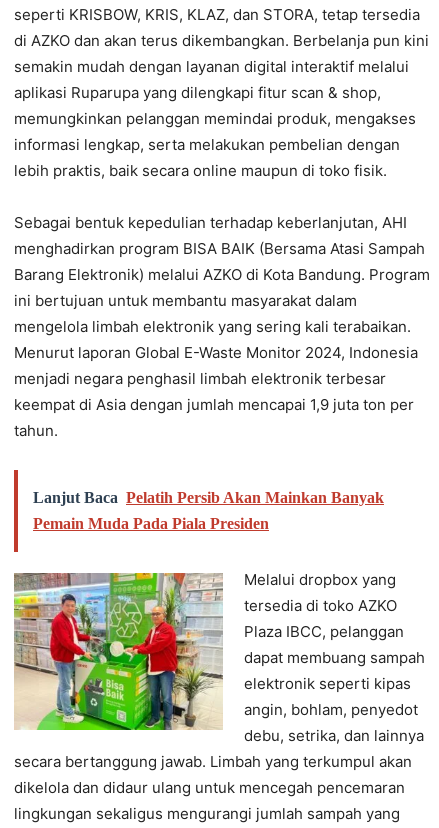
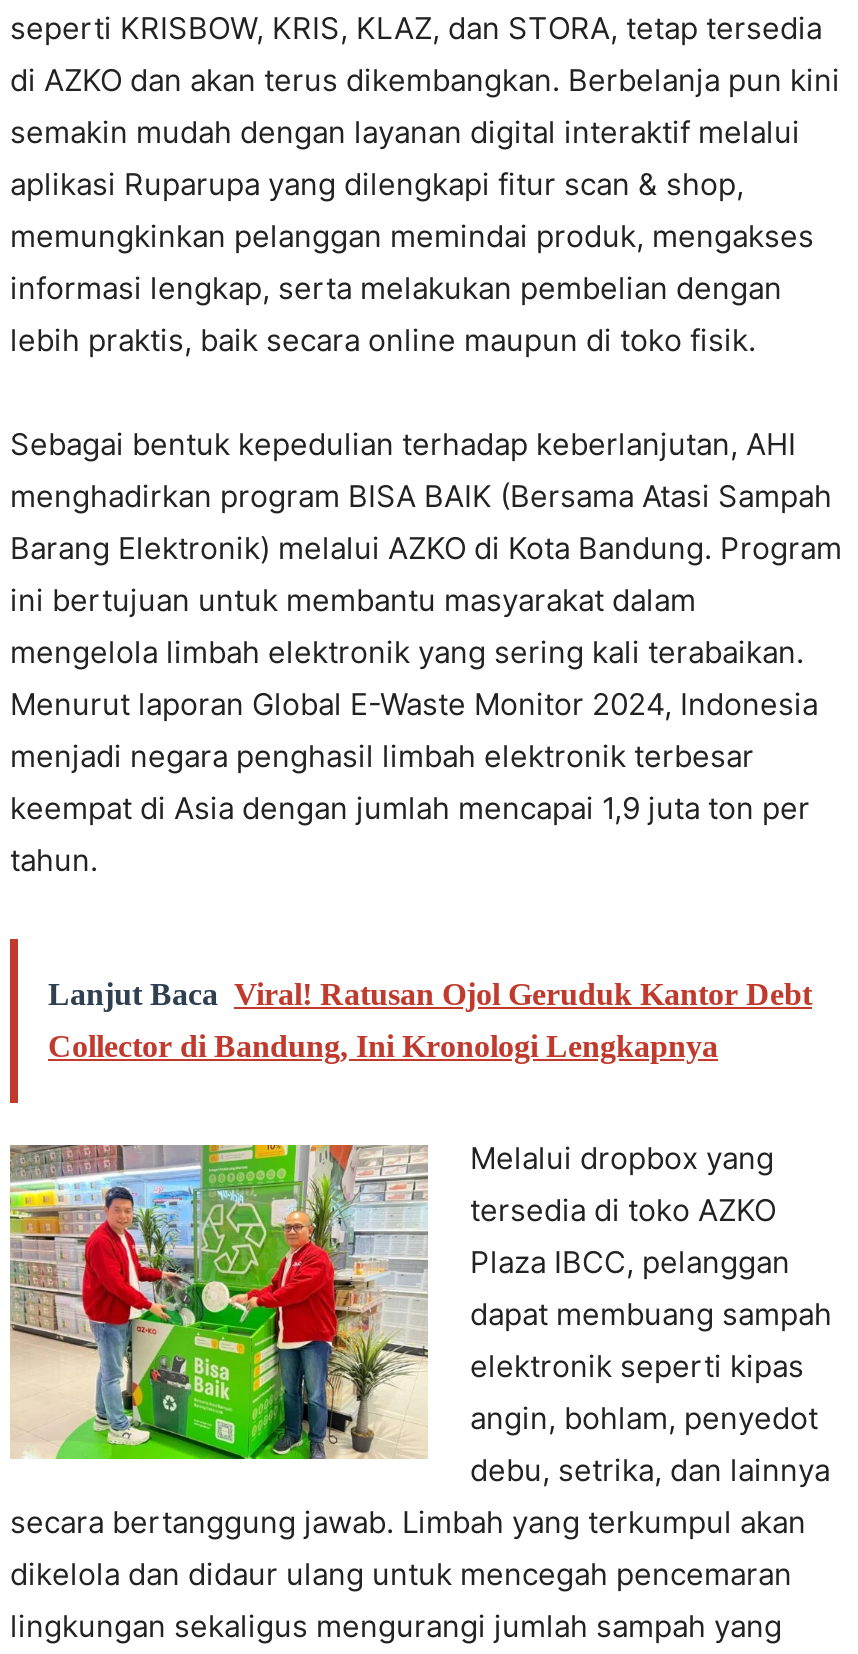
- Lanjut Baca Pelatih Persib Akan Mainkan Banyak
+ Lanjut Baca Viral! Ratusan Ojol Geruduk Kantor Debt

- Pemain Muda Pada Piala Presiden
+ Collector di Bandung, Ini Kronologi Lengkapnya
